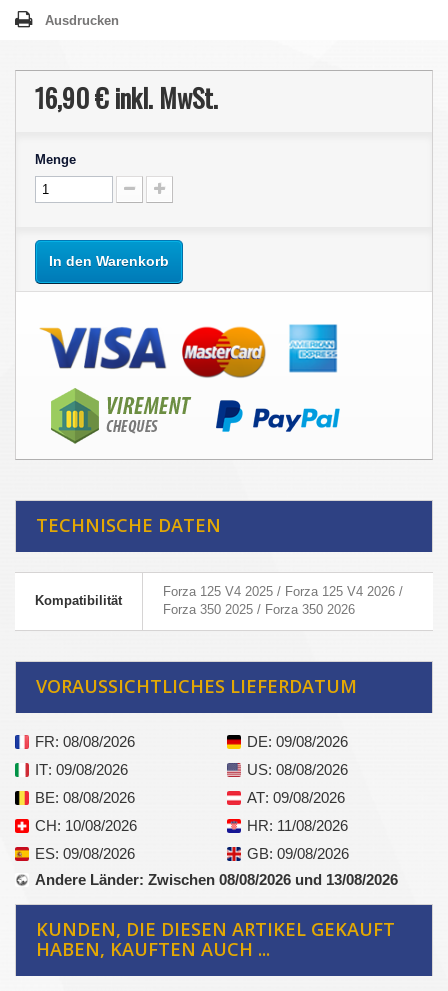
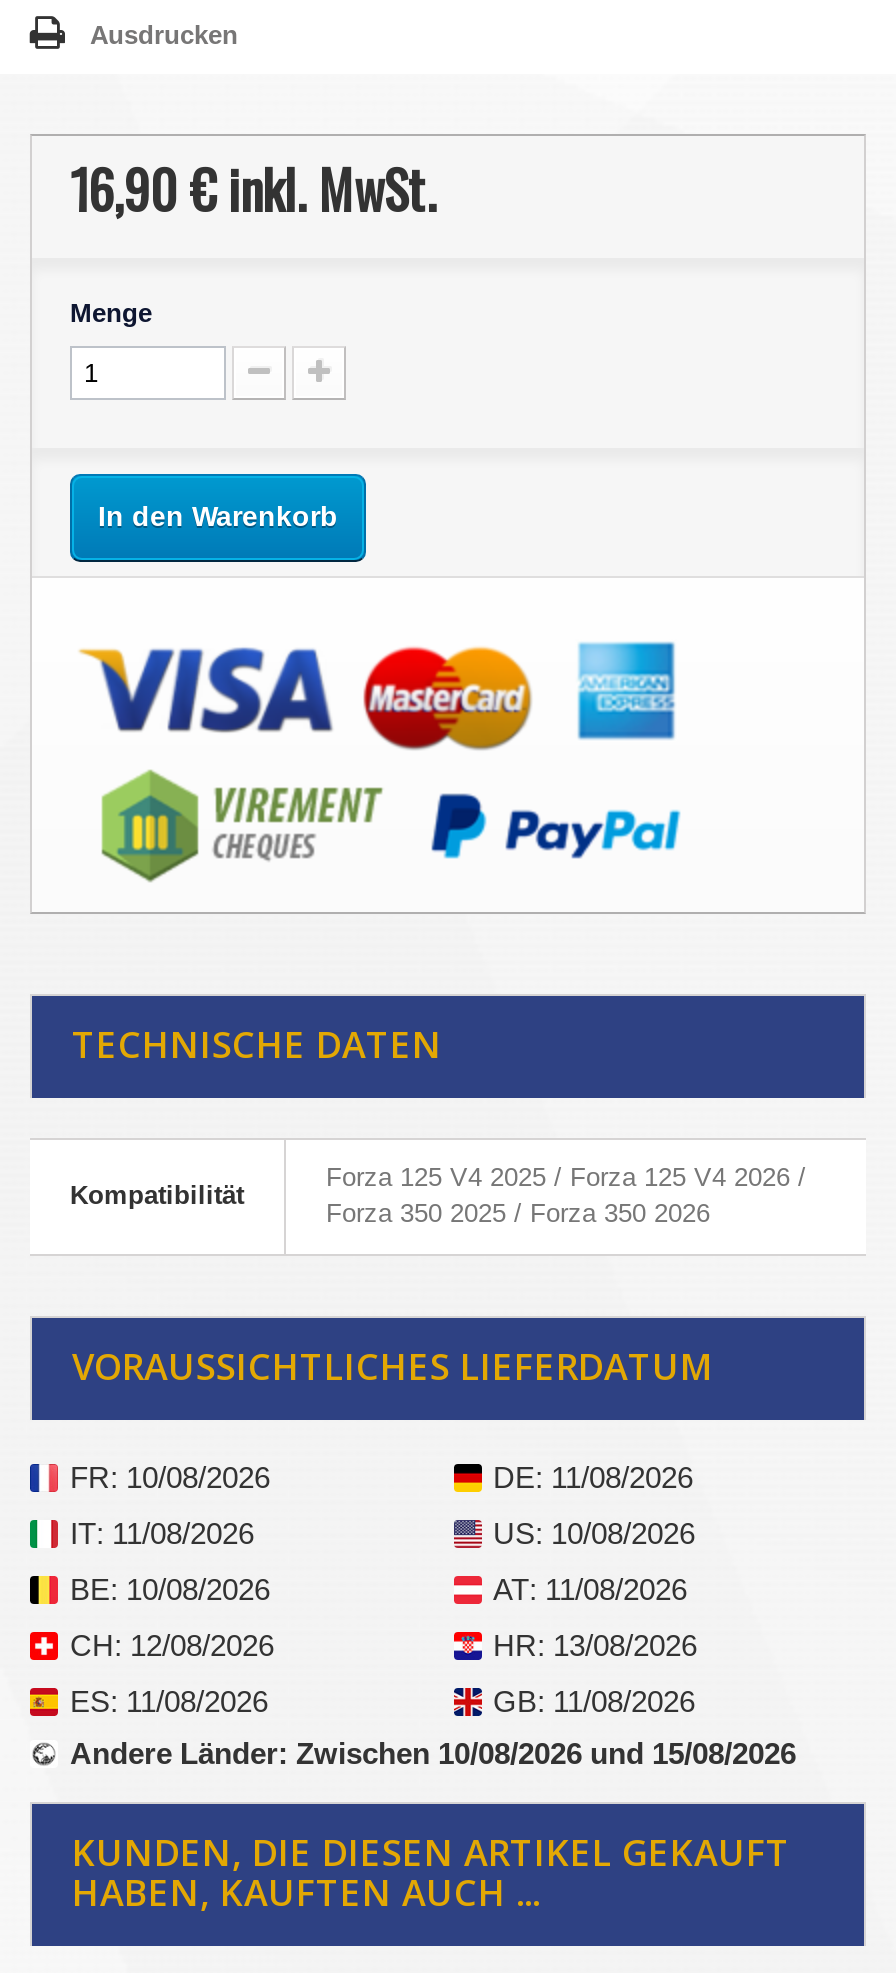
- FR: 08/08/2026
+ FR: 10/08/2026

- DE: 09/08/2026
+ DE: 11/08/2026

- IT: 09/08/2026
+ IT: 11/08/2026

- US: 08/08/2026
+ US: 10/08/2026

- BE: 08/08/2026
+ BE: 10/08/2026

- AT: 09/08/2026
+ AT: 11/08/2026

- CH: 10/08/2026
+ CH: 12/08/2026

- HR: 11/08/2026
+ HR: 13/08/2026

- ES: 09/08/2026
+ ES: 11/08/2026

- GB: 09/08/2026
+ GB: 11/08/2026

- Andere Länder: Zwischen 08/08/2026 und 13/08/2026
+ Andere Länder: Zwischen 10/08/2026 und 15/08/2026
